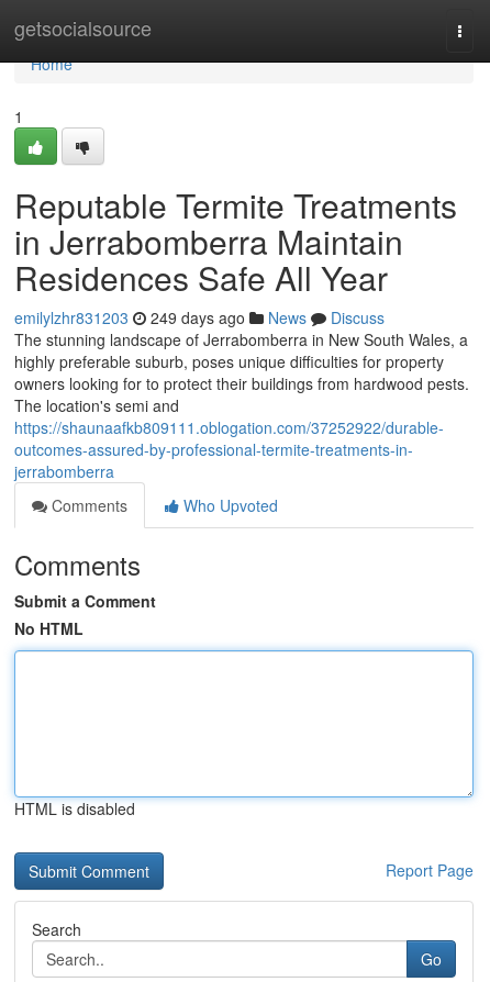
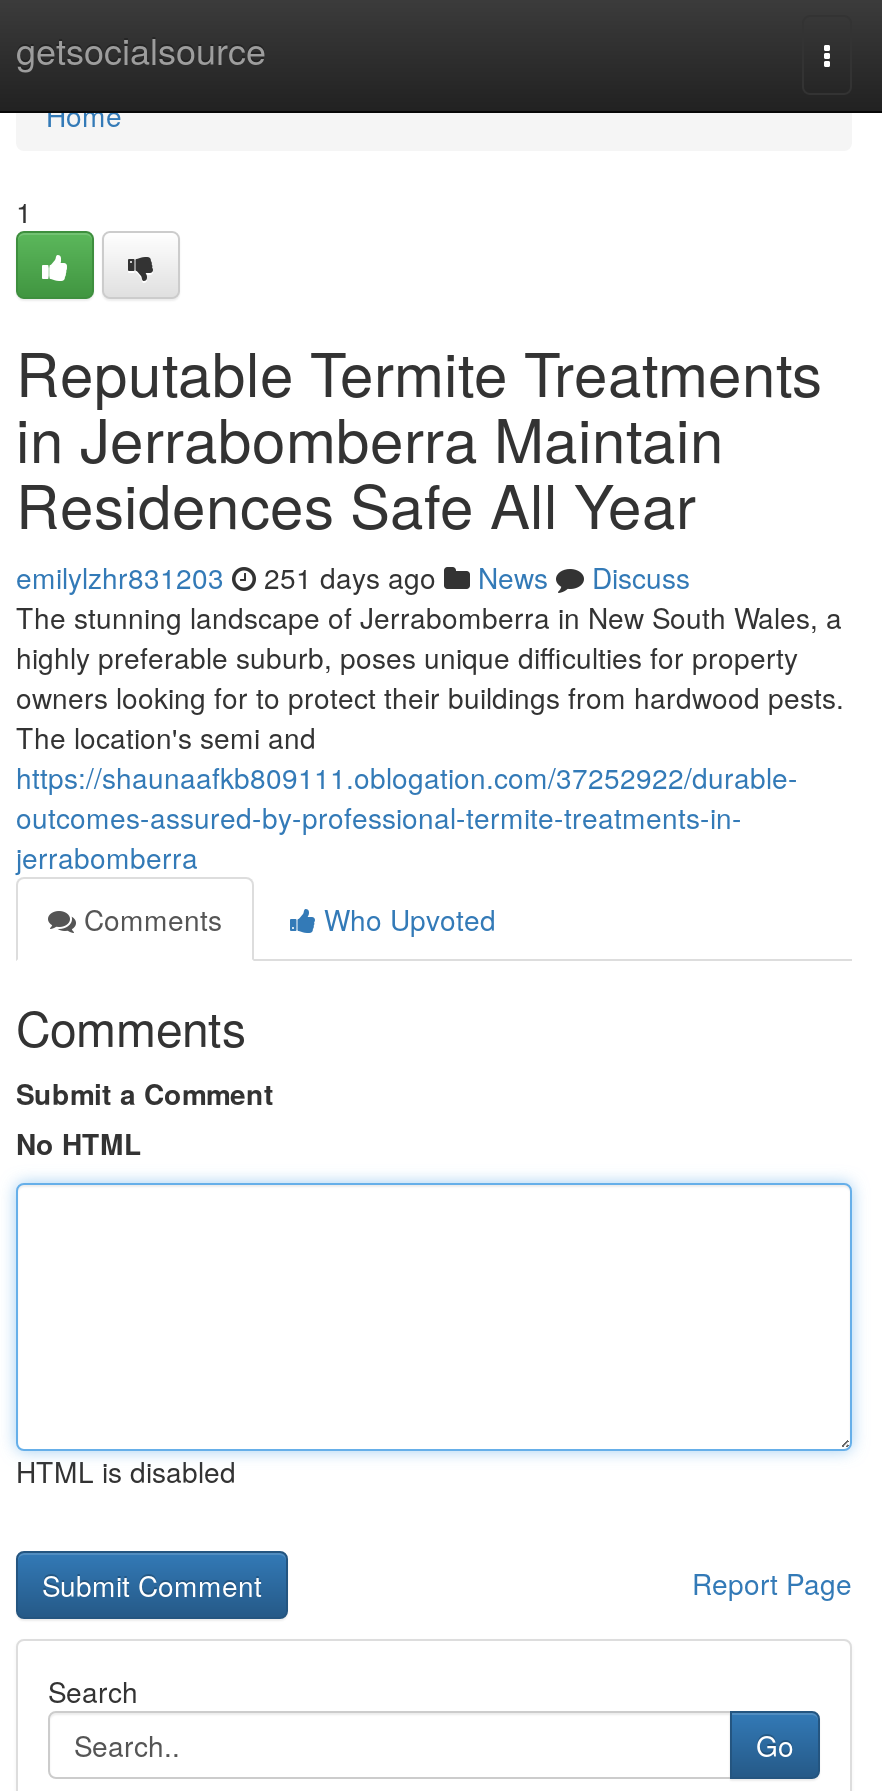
- emilylzhr831203 249 days ago News Discuss
+ emilylzhr831203 251 days ago News Discuss
